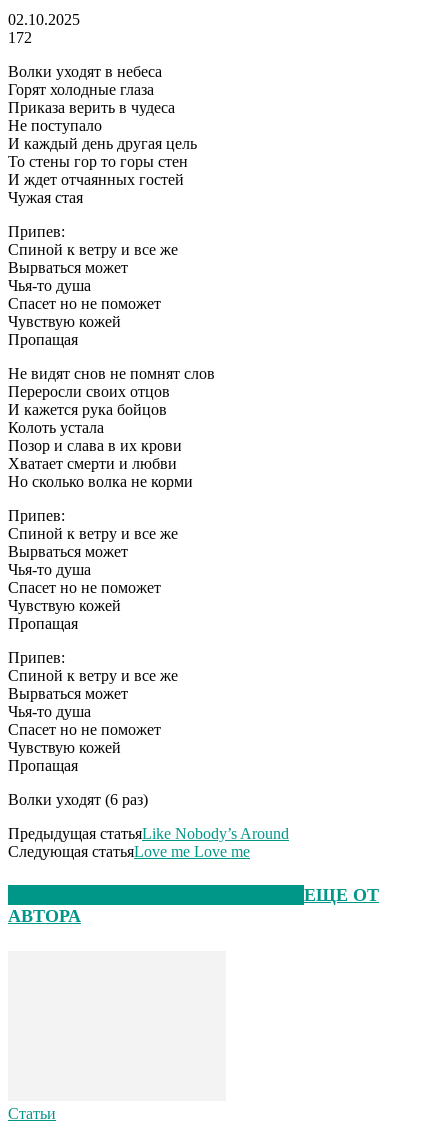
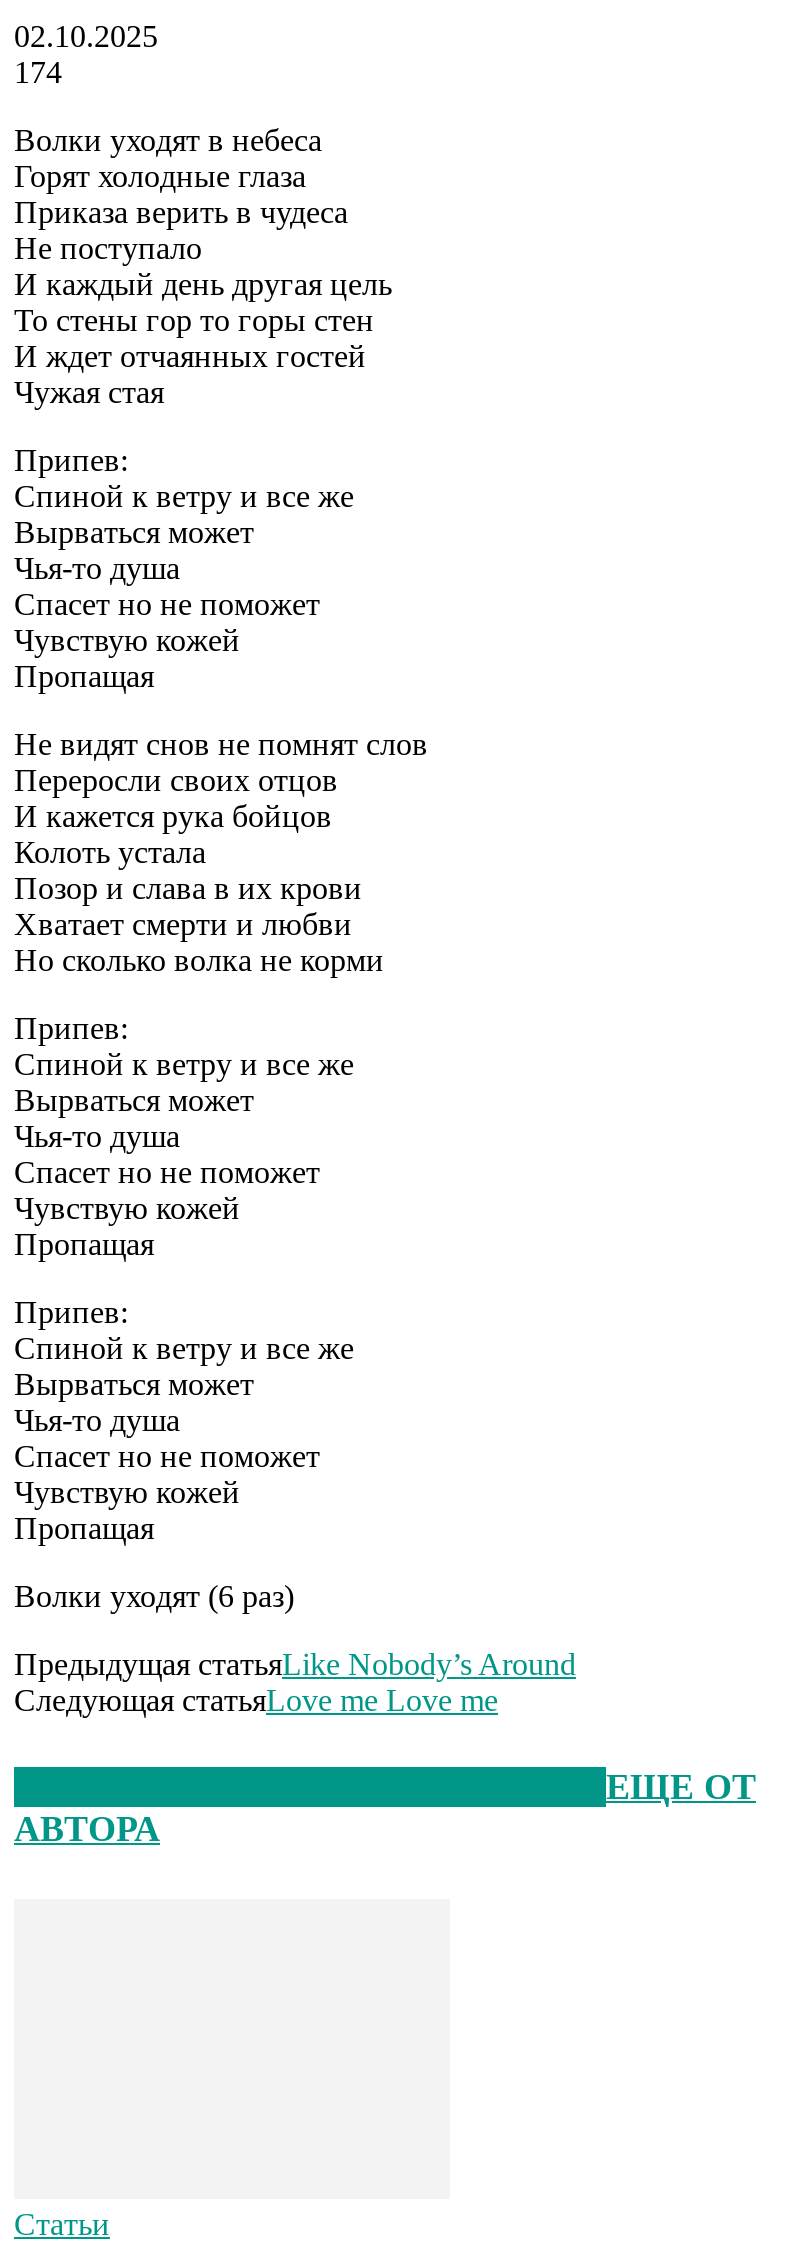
- 172
+ 174
